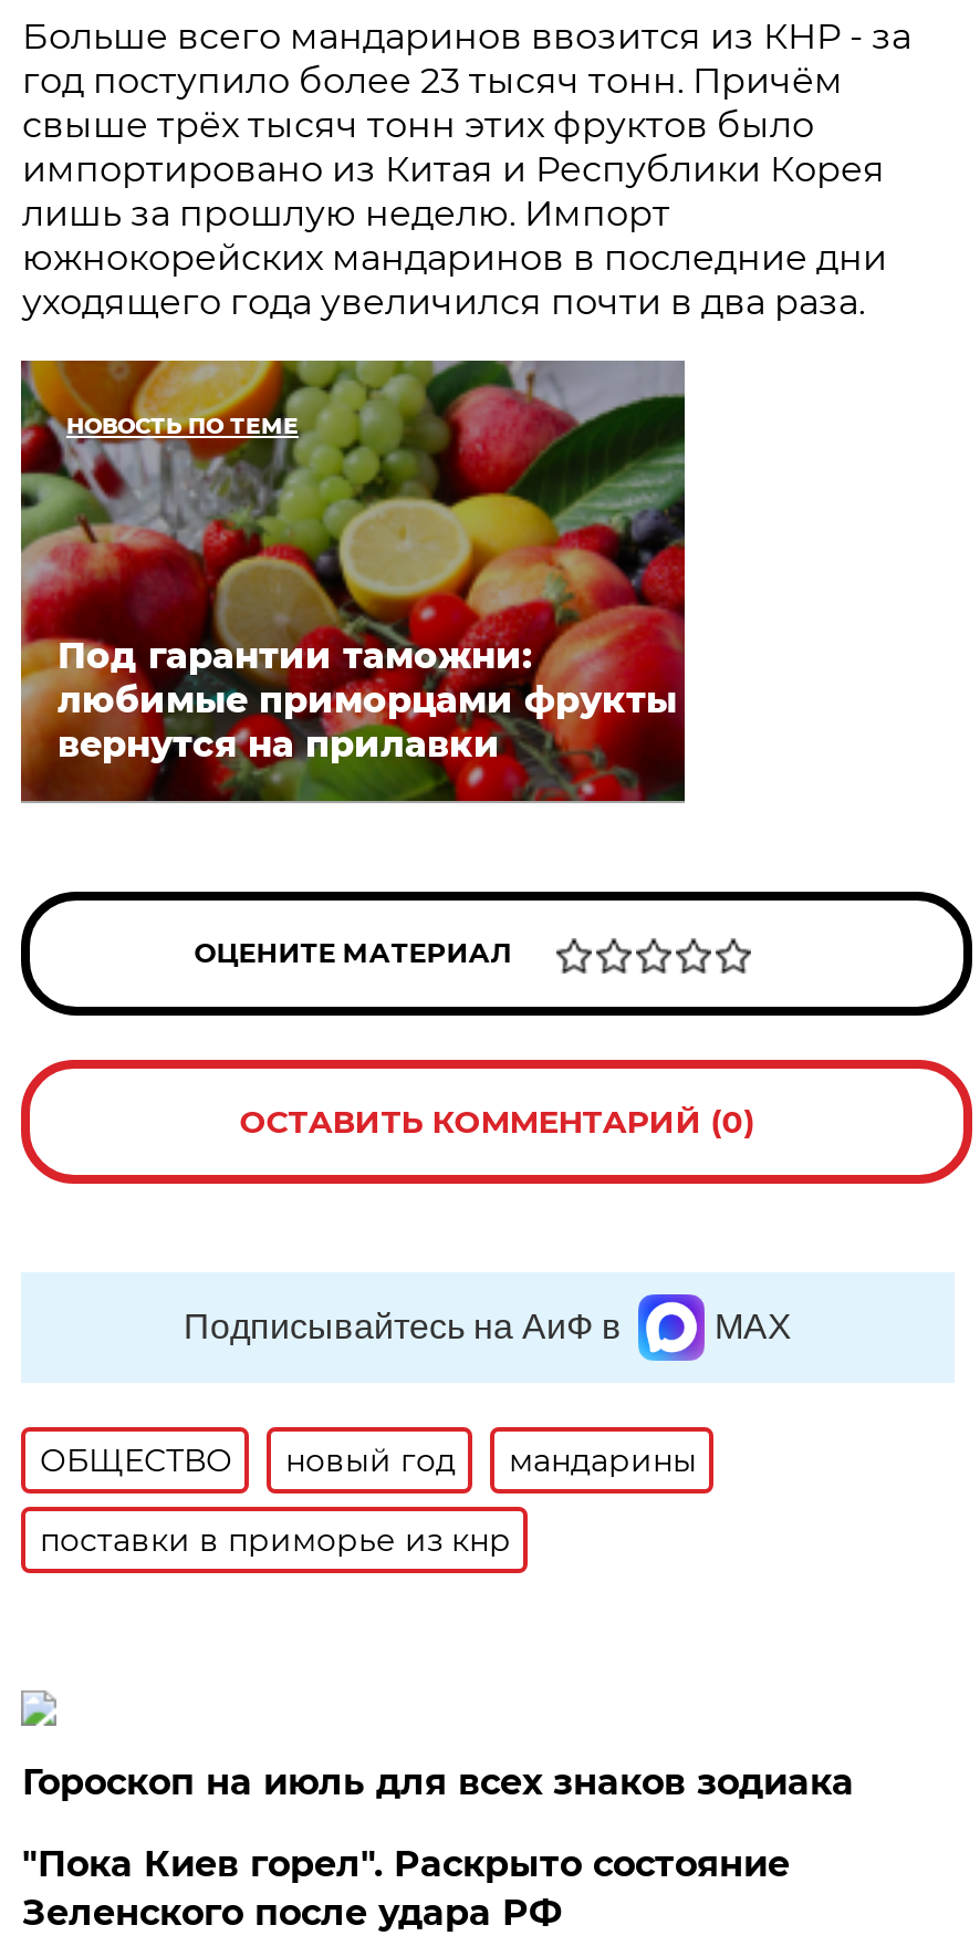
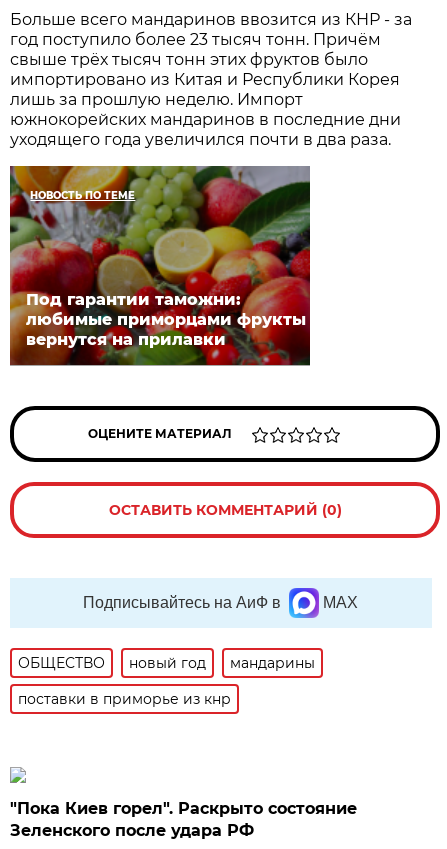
- Гороскоп на июль для всех знаков зодиака
